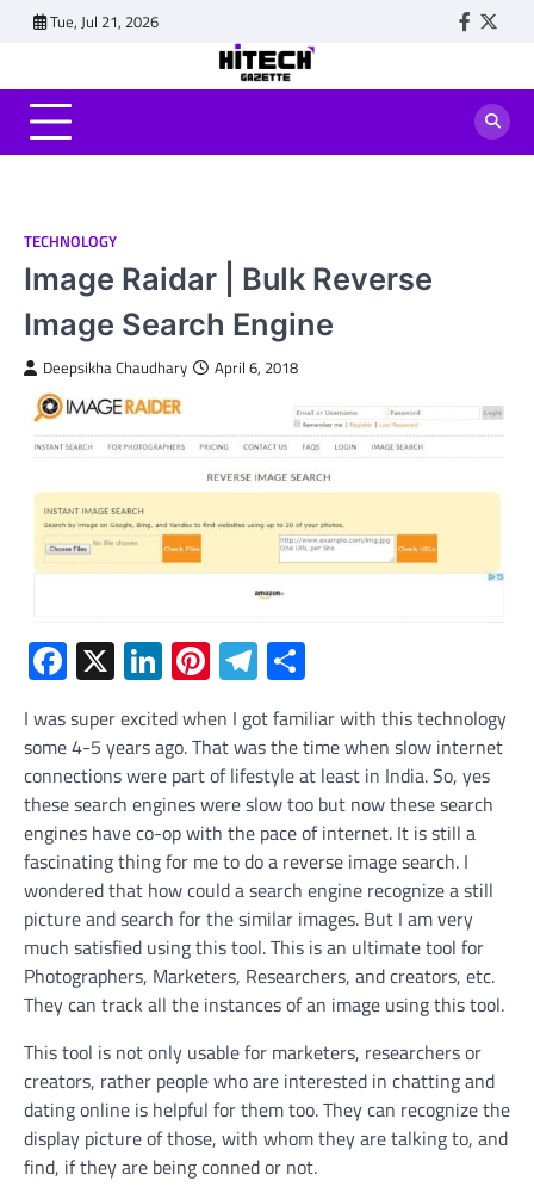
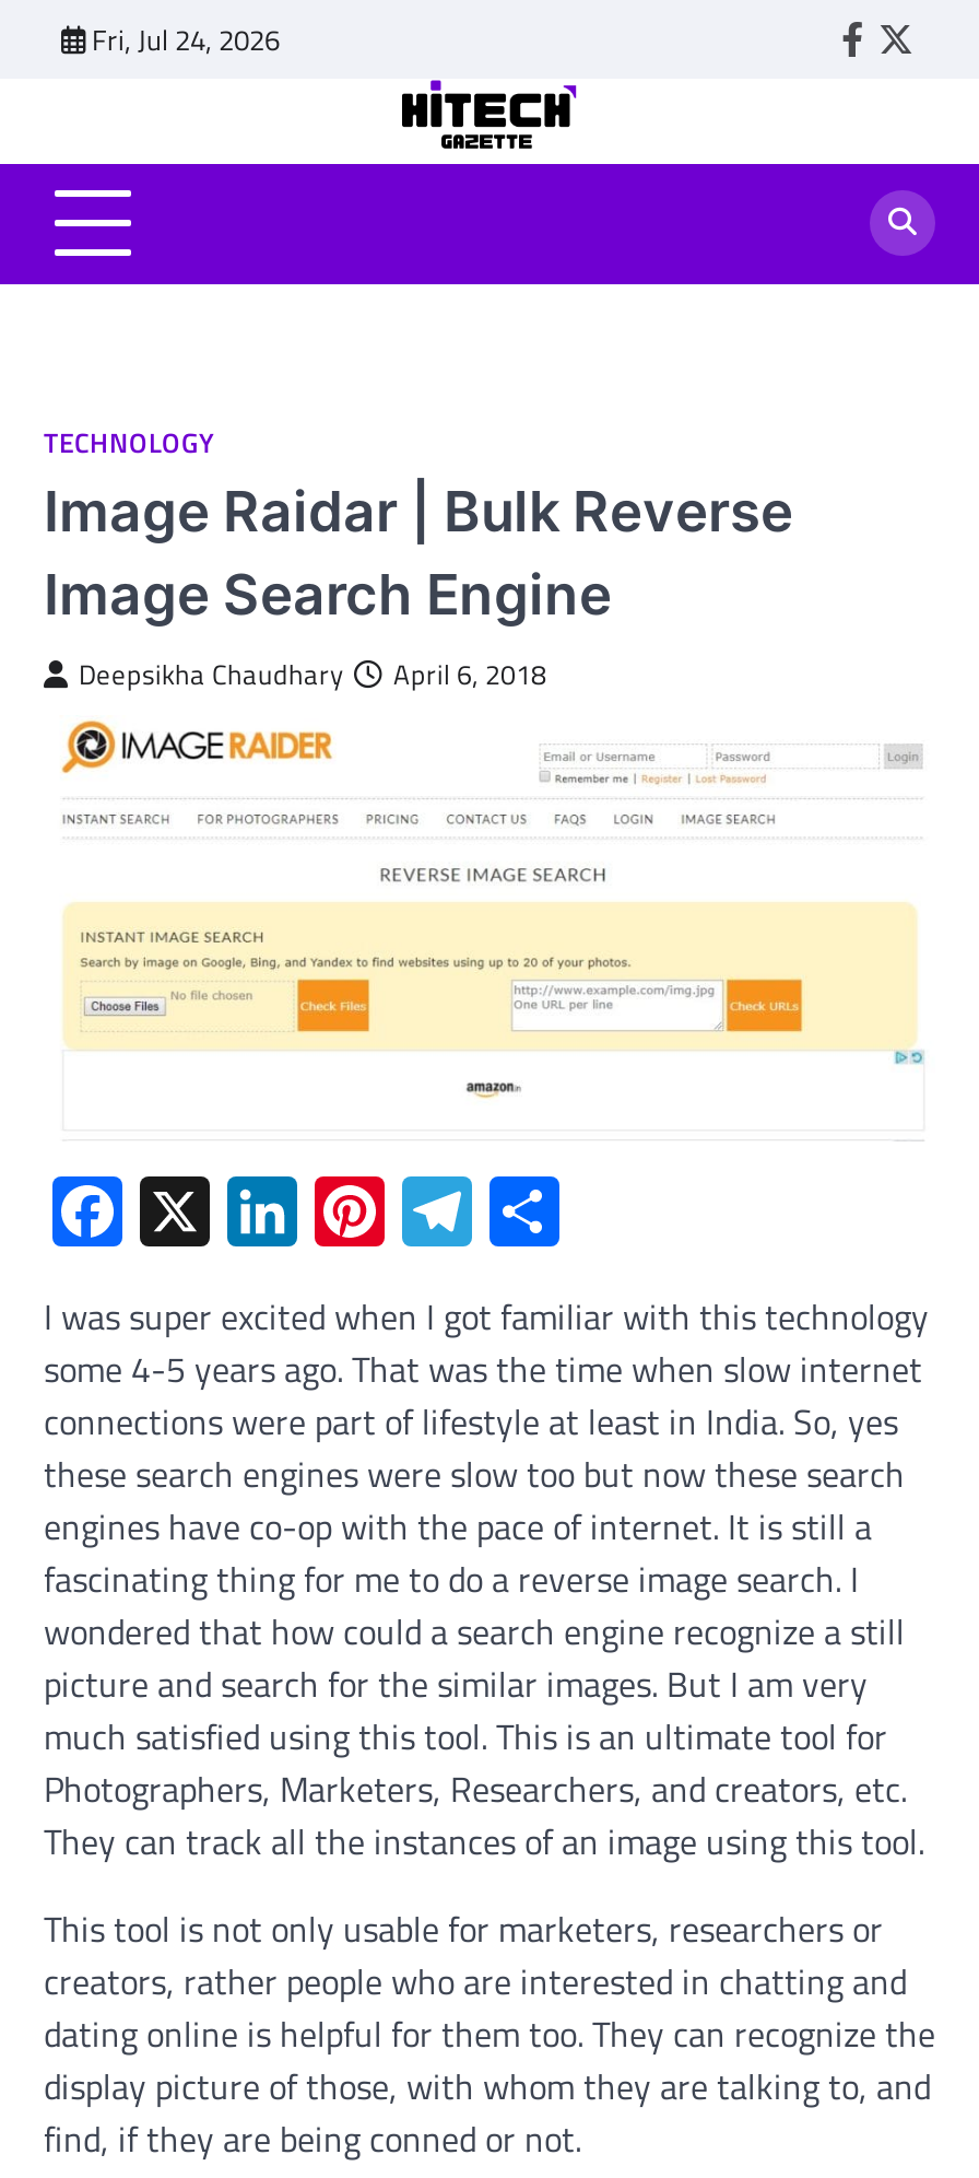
- Tue, Jul 21, 2026
+ Fri, Jul 24, 2026
